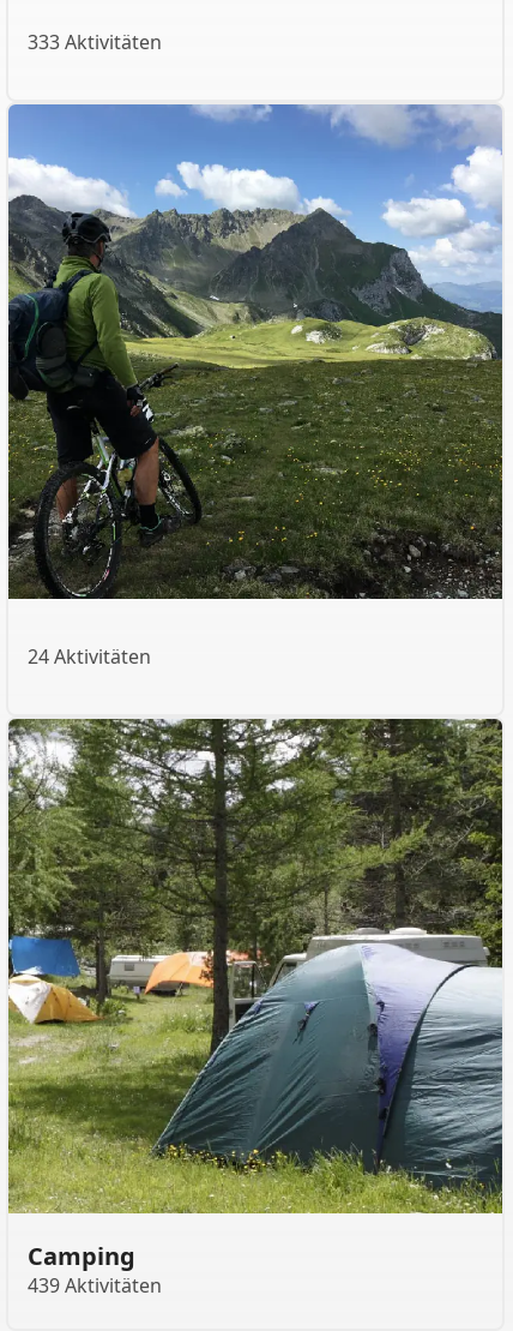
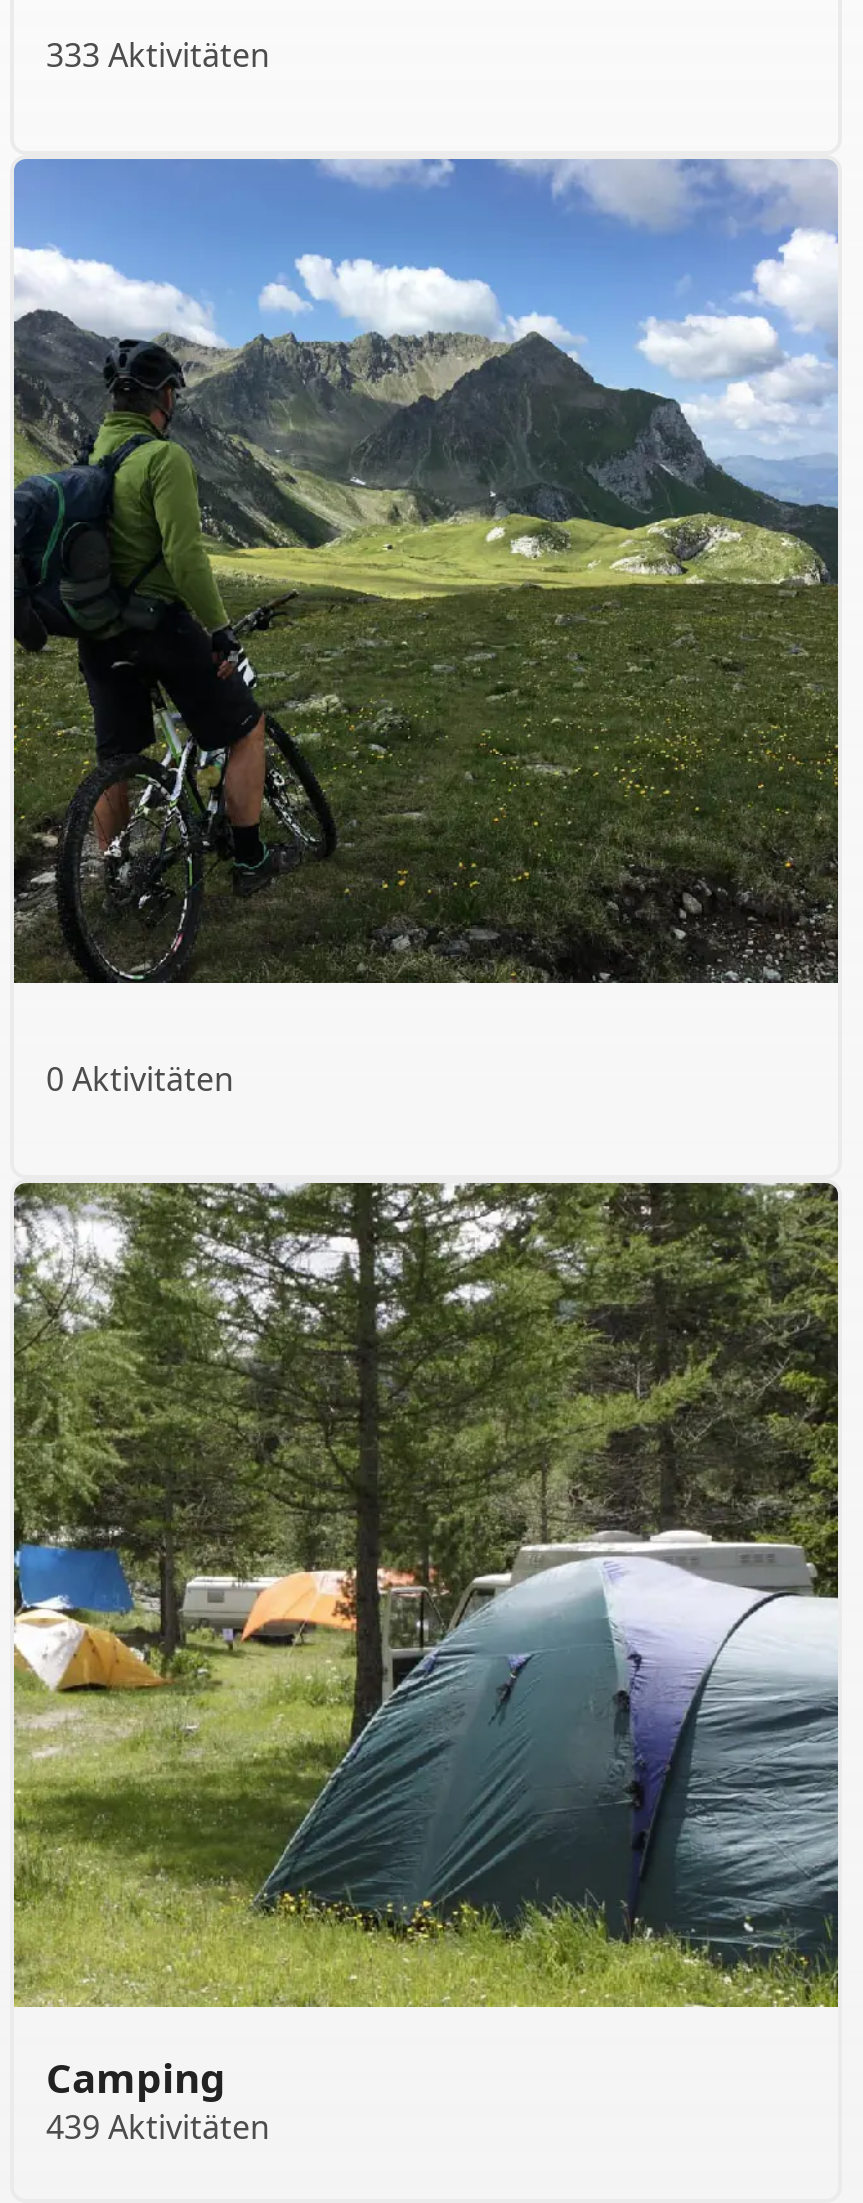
- 24 Aktivitäten
+ 0 Aktivitäten
